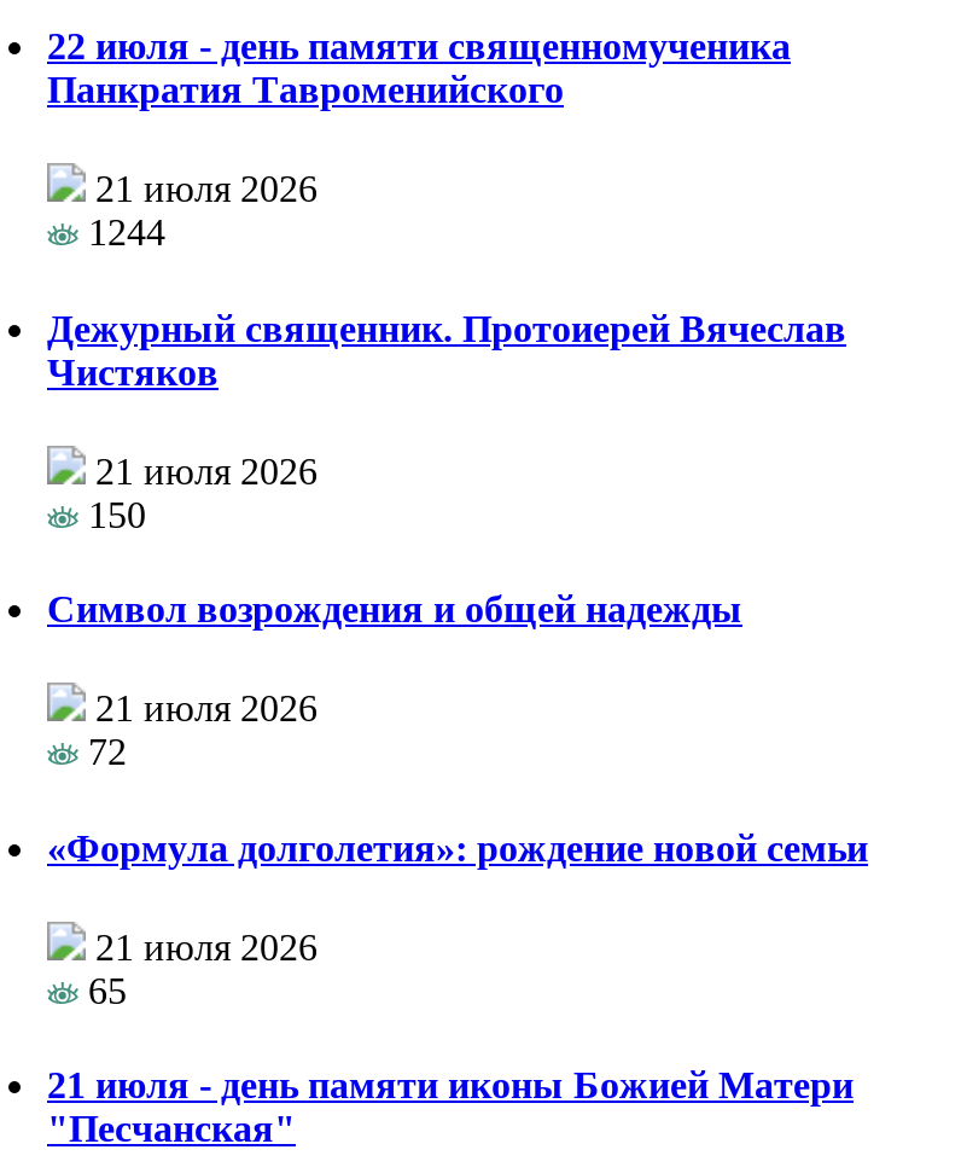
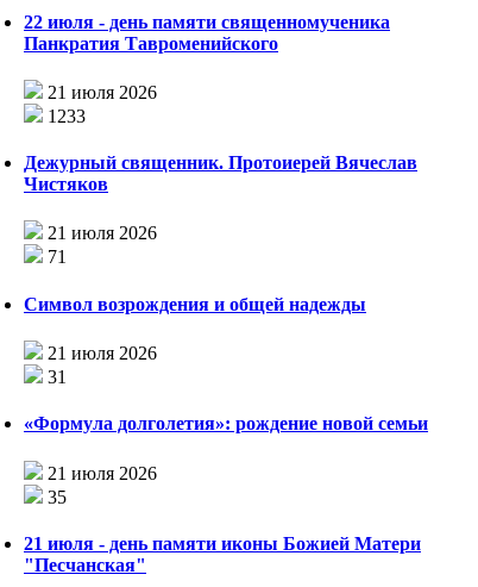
- 1244
+ 1233

- 150
+ 71

- 72
+ 31

- 65
+ 35
